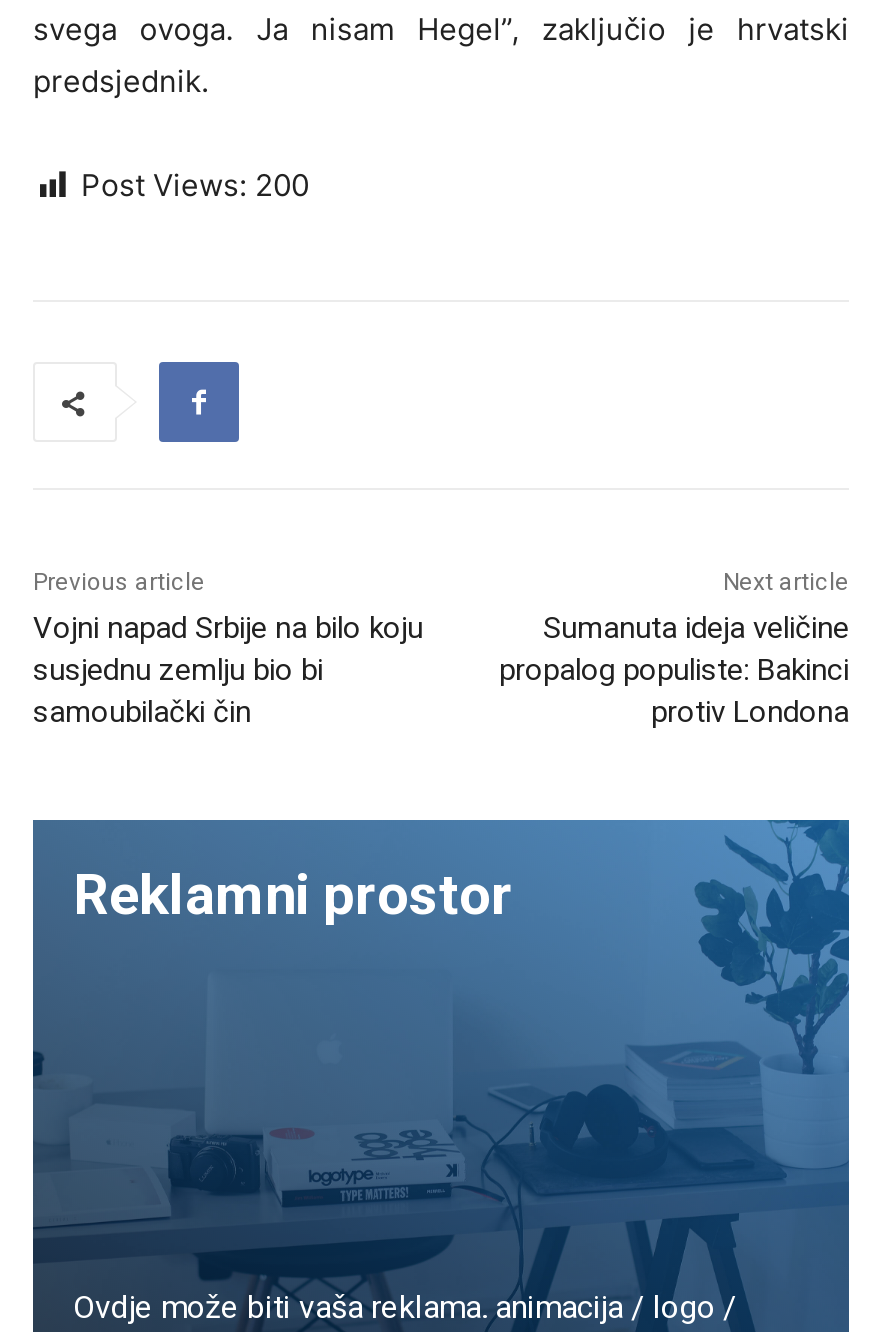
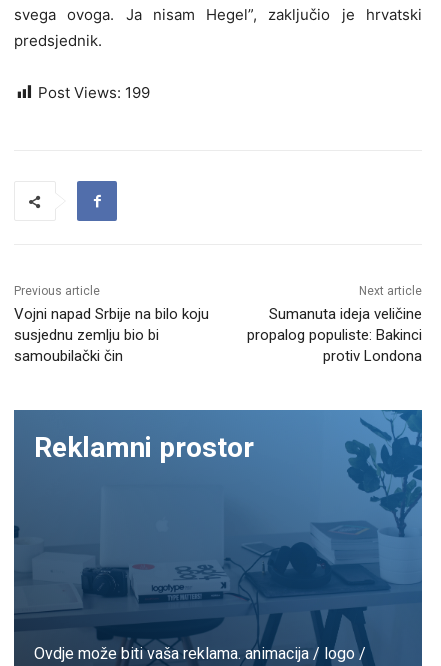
- Post Views: 200
+ Post Views: 199
